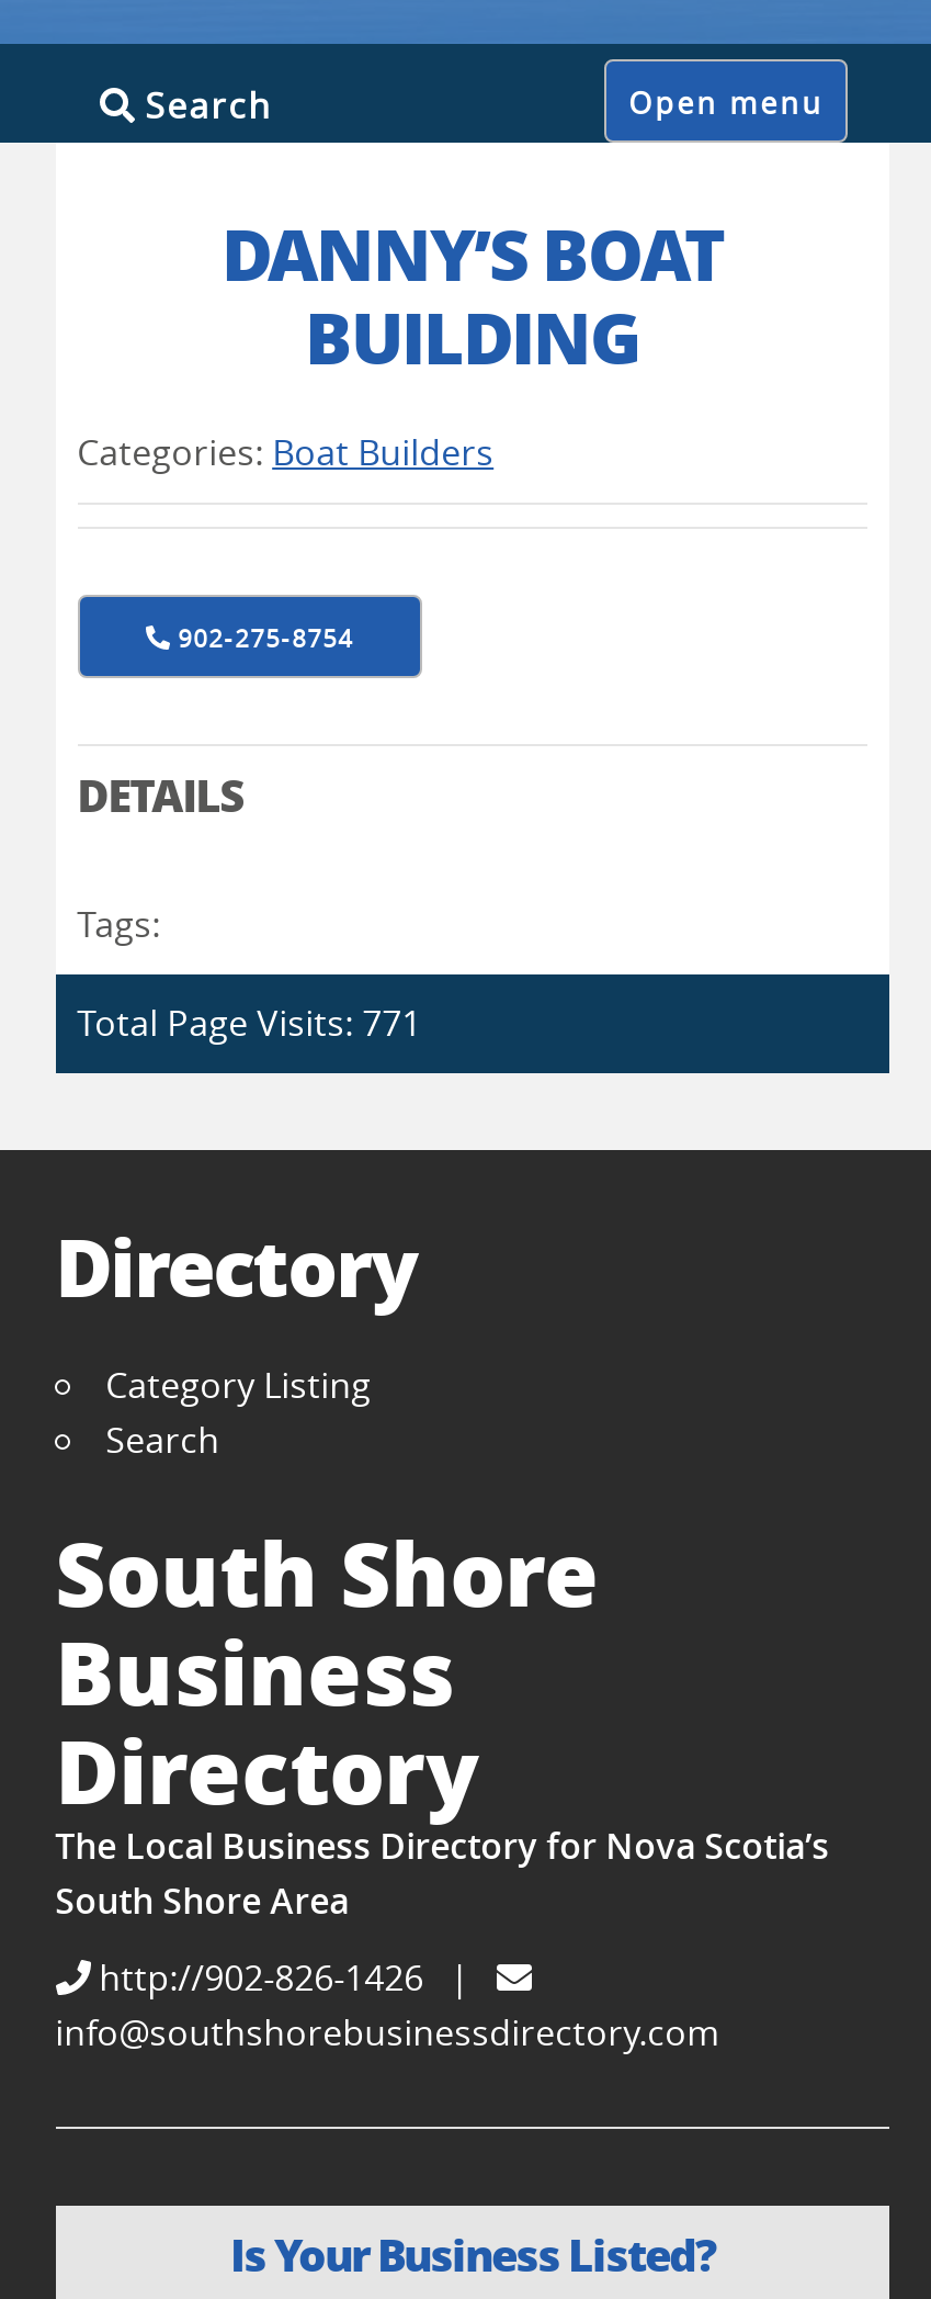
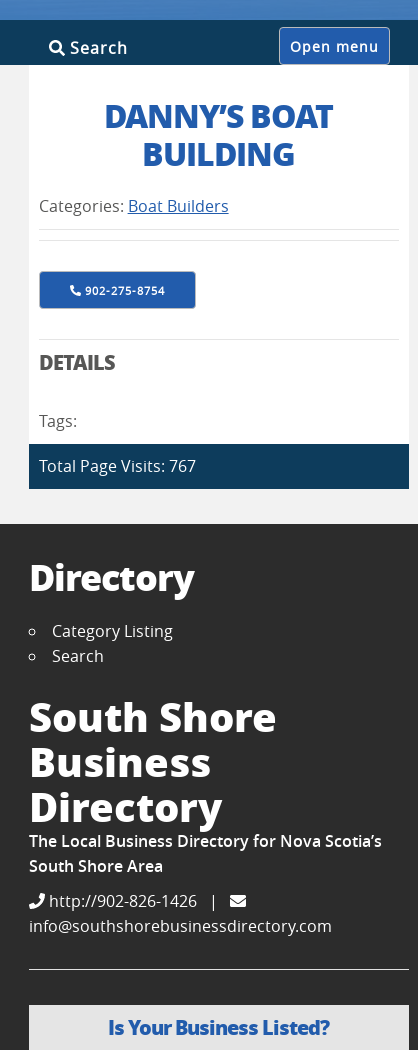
- Total Page Visits: 771
+ Total Page Visits: 767
